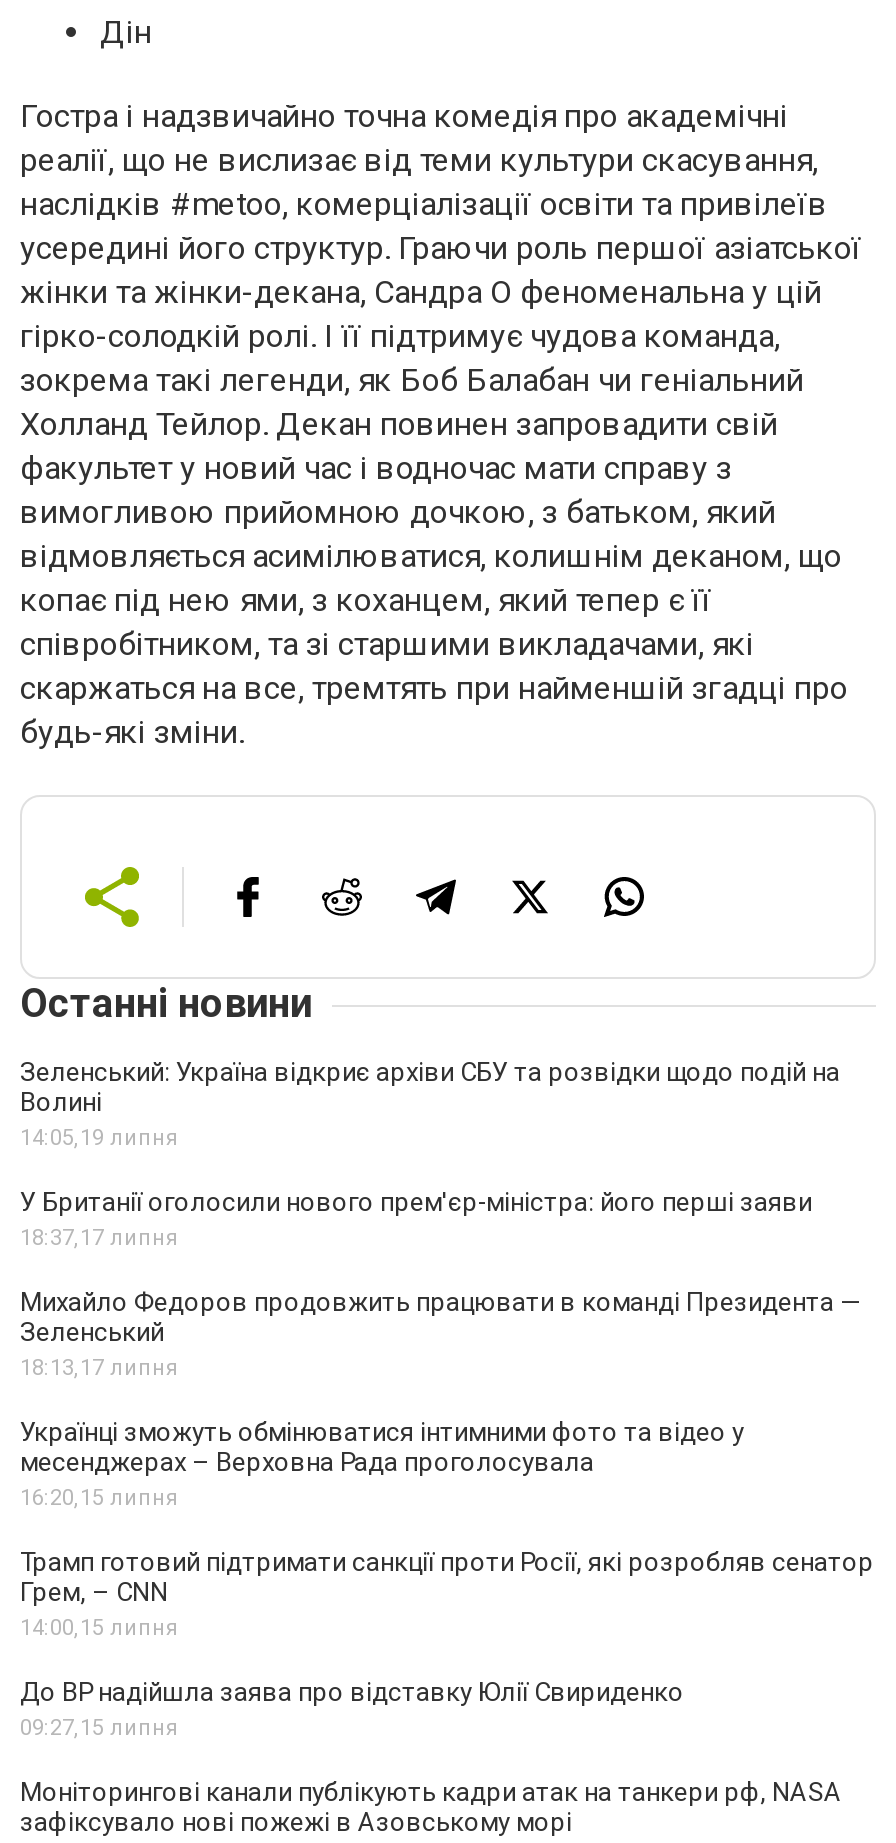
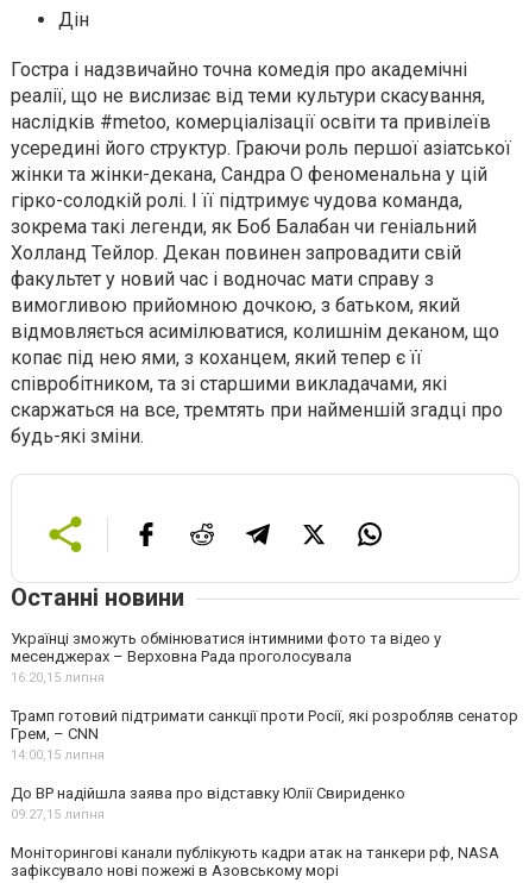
- Зеленський: Україна відкриє архіви СБУ та розвідки щодо подій на
- Волині
- 14:05, 19 липня
- У Британії оголосили нового прем'єр-міністра: його перші заяви
- 18:37, 17 липня
- Михайло Федоров продовжить працювати в команді Президента —
- Зеленський
- 18:13, 17 липня
